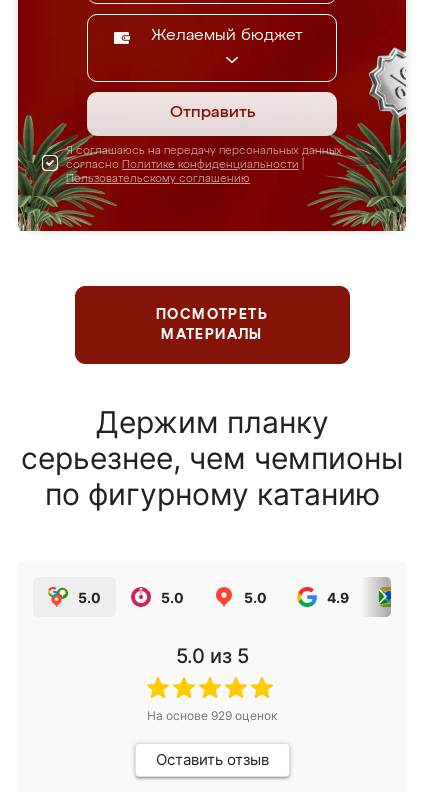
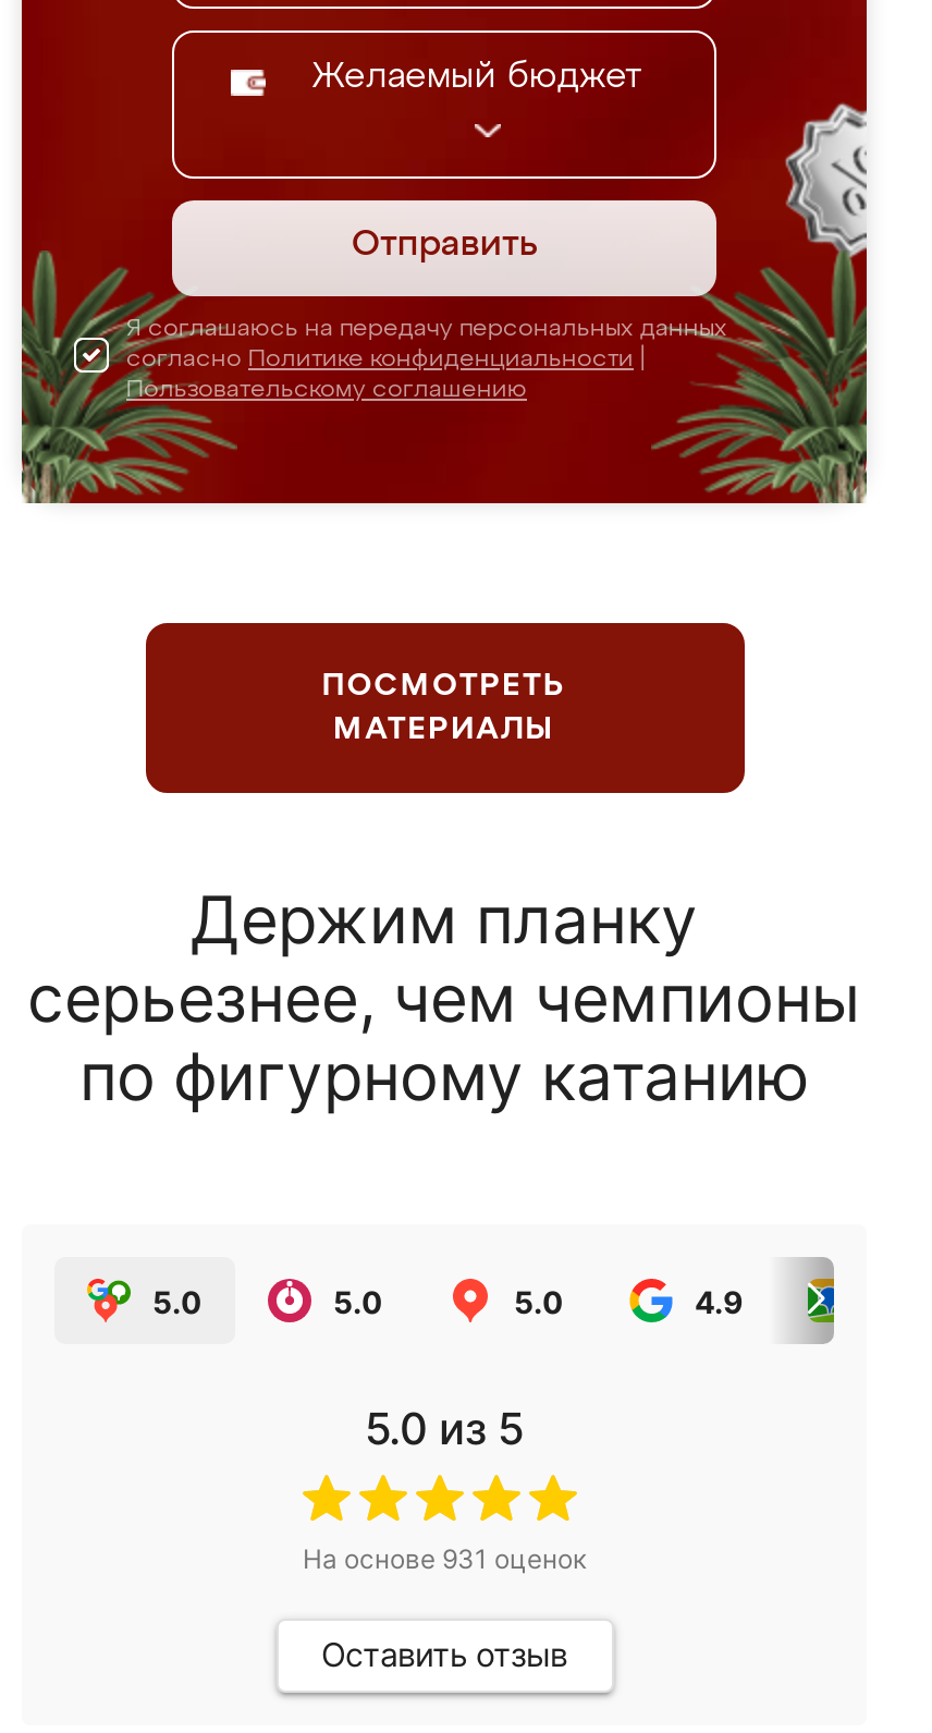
- На основе 929 оценок
+ На основе 931 оценок
